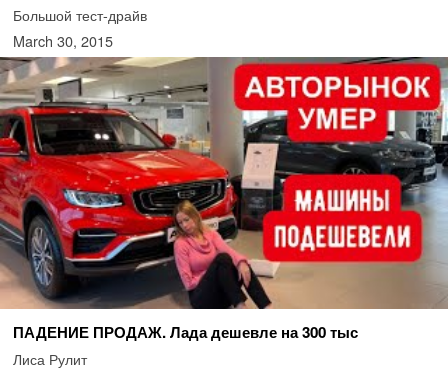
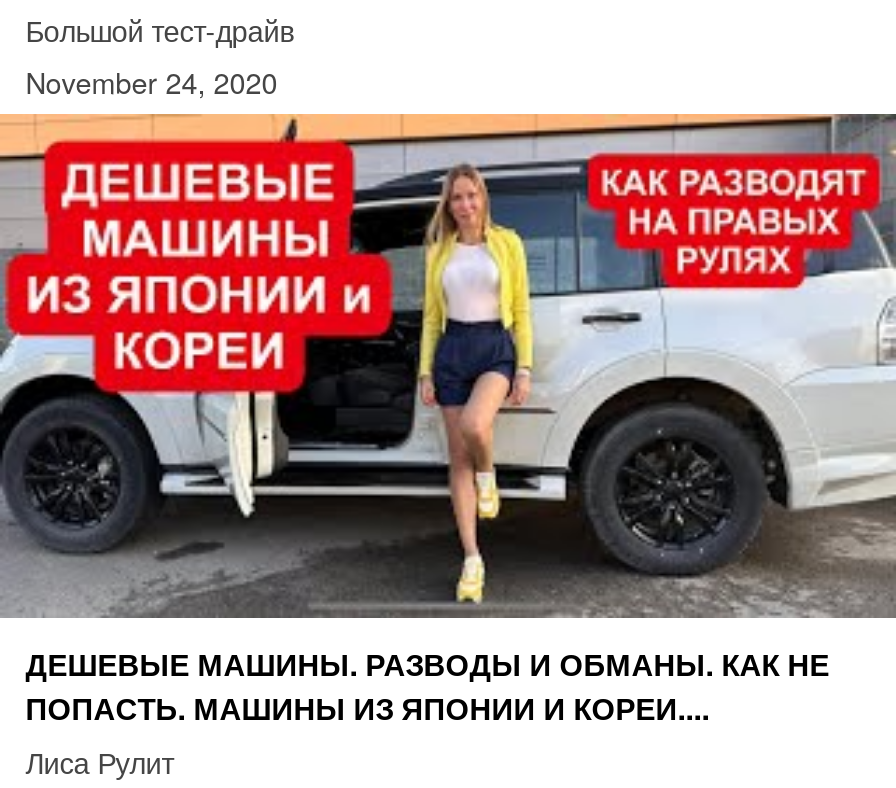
- March 30, 2015
+ November 24, 2020

- [image]
- ПАДЕНИЕ ПРОДАЖ. Лада дешевле на 300 тыс
+ [image]
+ ДЕШЕВЫЕ МАШИНЫ. РАЗВОДЫ И ОБМАНЫ. КАК НЕ
+ ПОПАСТЬ. МАШИНЫ ИЗ ЯПОНИИ И КОРЕИ....
